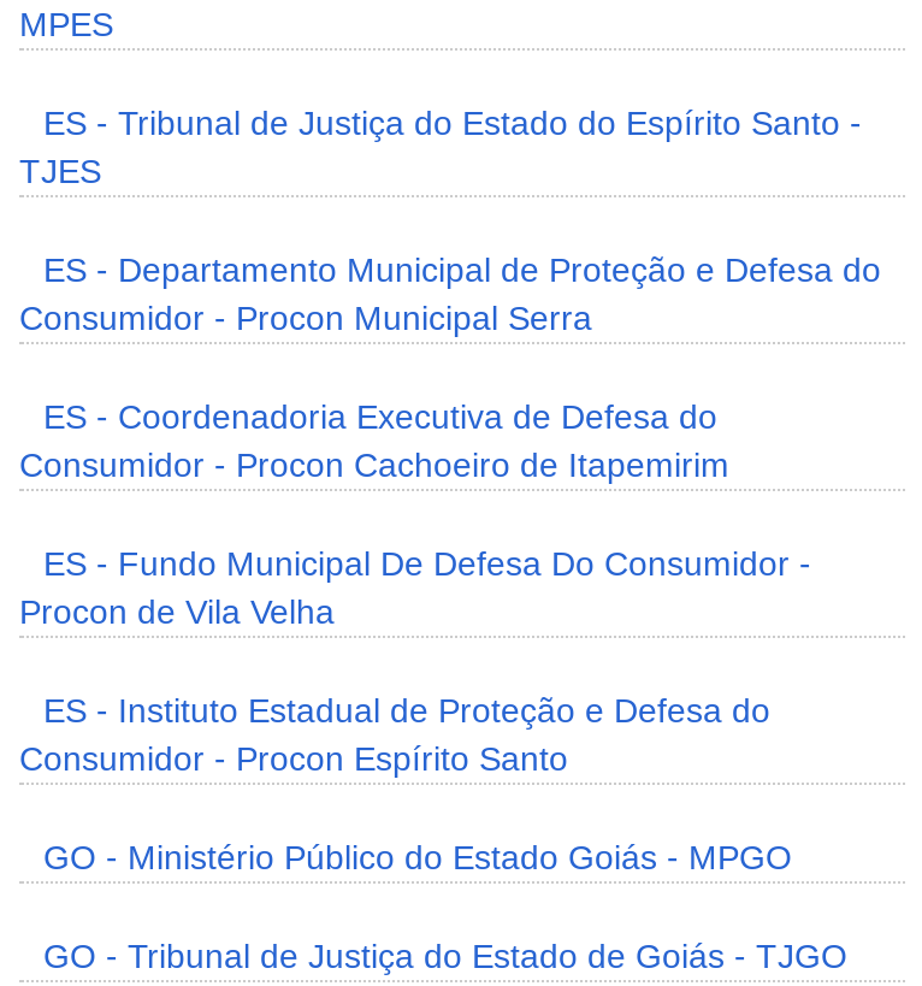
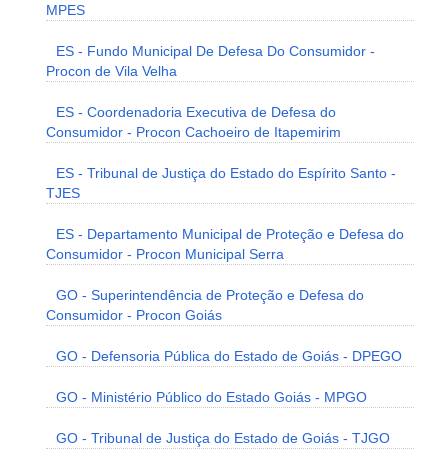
moved down: ES - Tribunal de Justiça do Estado do Espírito Santo - | TJES | ES - Departamento Municipal de Proteção e Defesa do | Consumidor - Procon Municipal Serra

moved up: ES - Fundo Municipal De Defesa Do Consumidor - | Procon de Vila Velha | ES - Coordenadoria Executiva de Defesa do | Consumidor - Procon Cachoeiro de Itapemirim

- ES - Instituto Estadual de Proteção e Defesa do
- Consumidor - Procon Espírito Santo
+ GO - Superintendência de Proteção e Defesa do
+ Consumidor - Procon Goiás
+ GO - Defensoria Pública do Estado de Goiás - DPEGO
